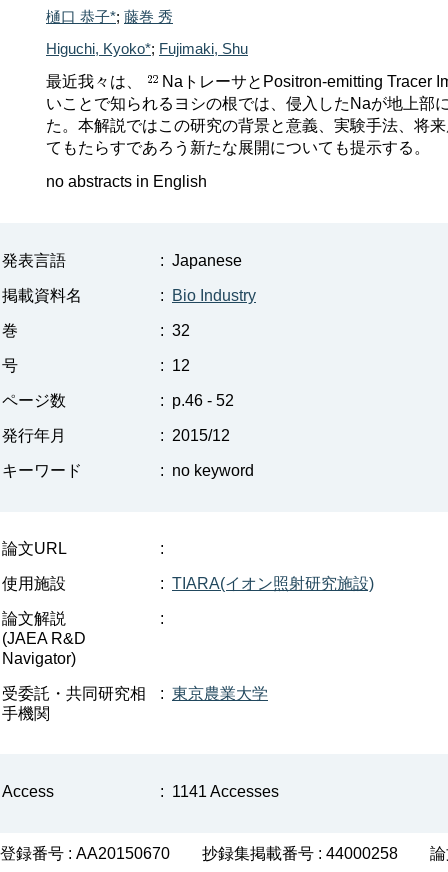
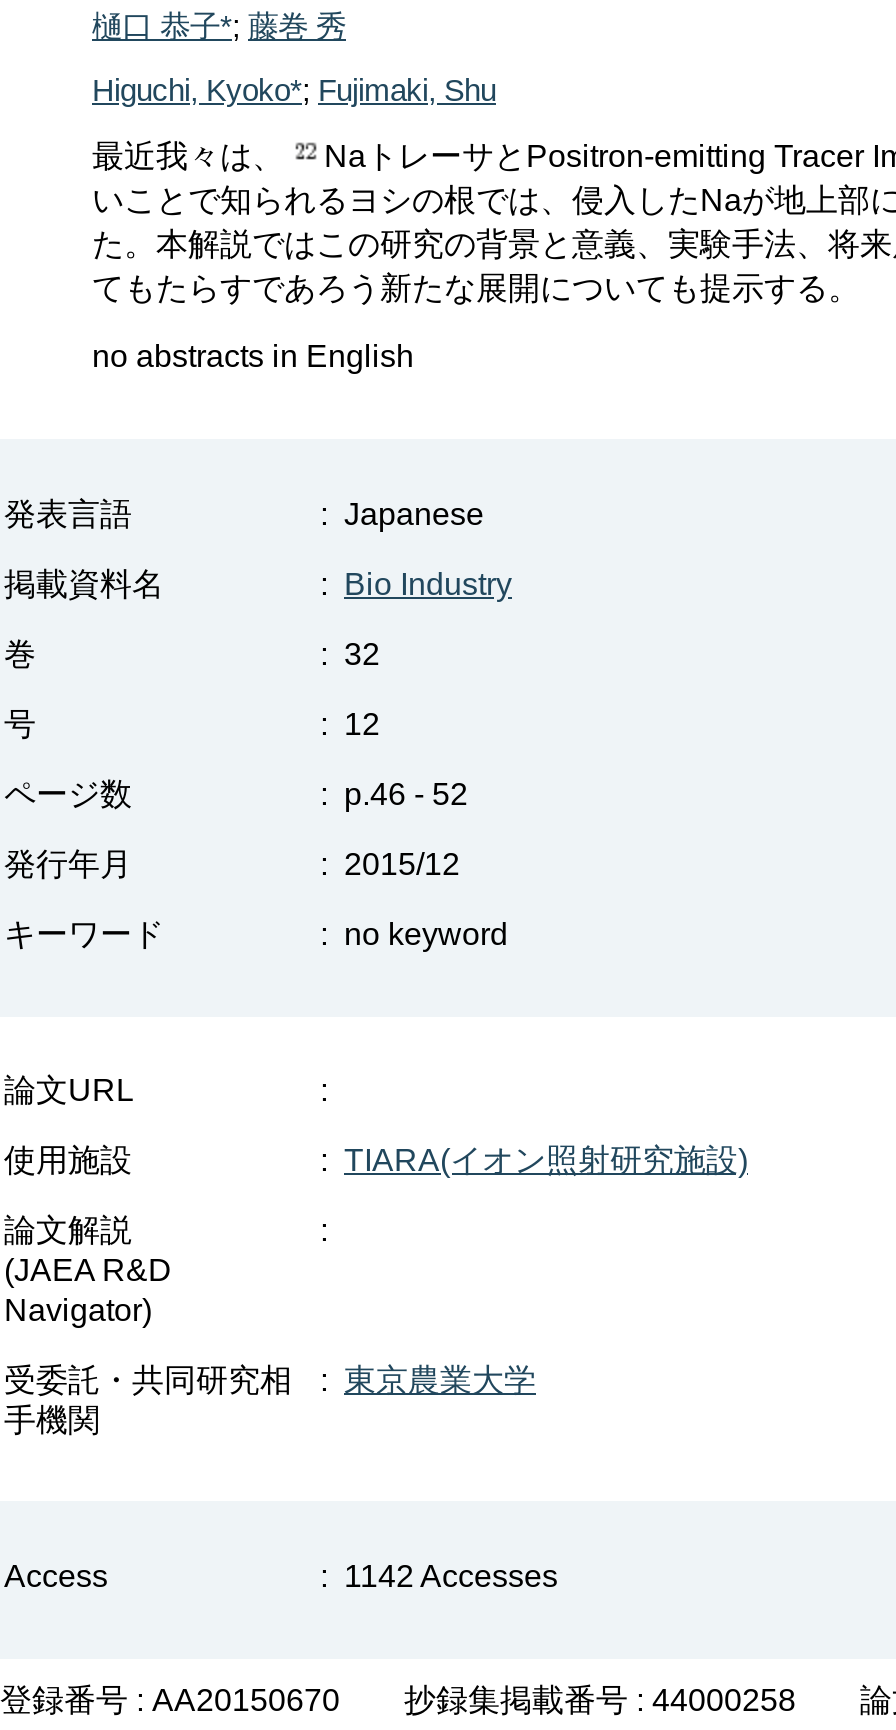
- : 1141 Accesses
+ : 1142 Accesses
